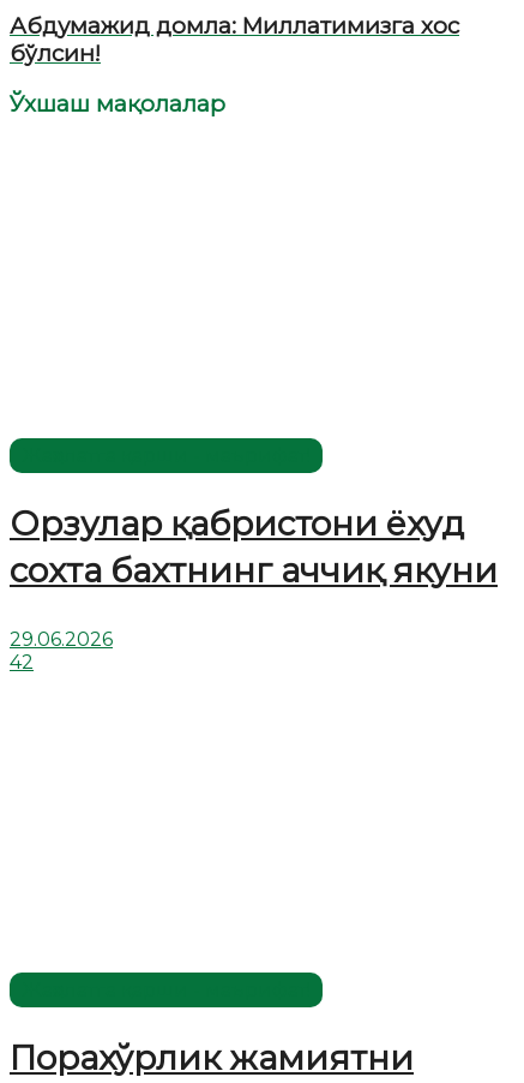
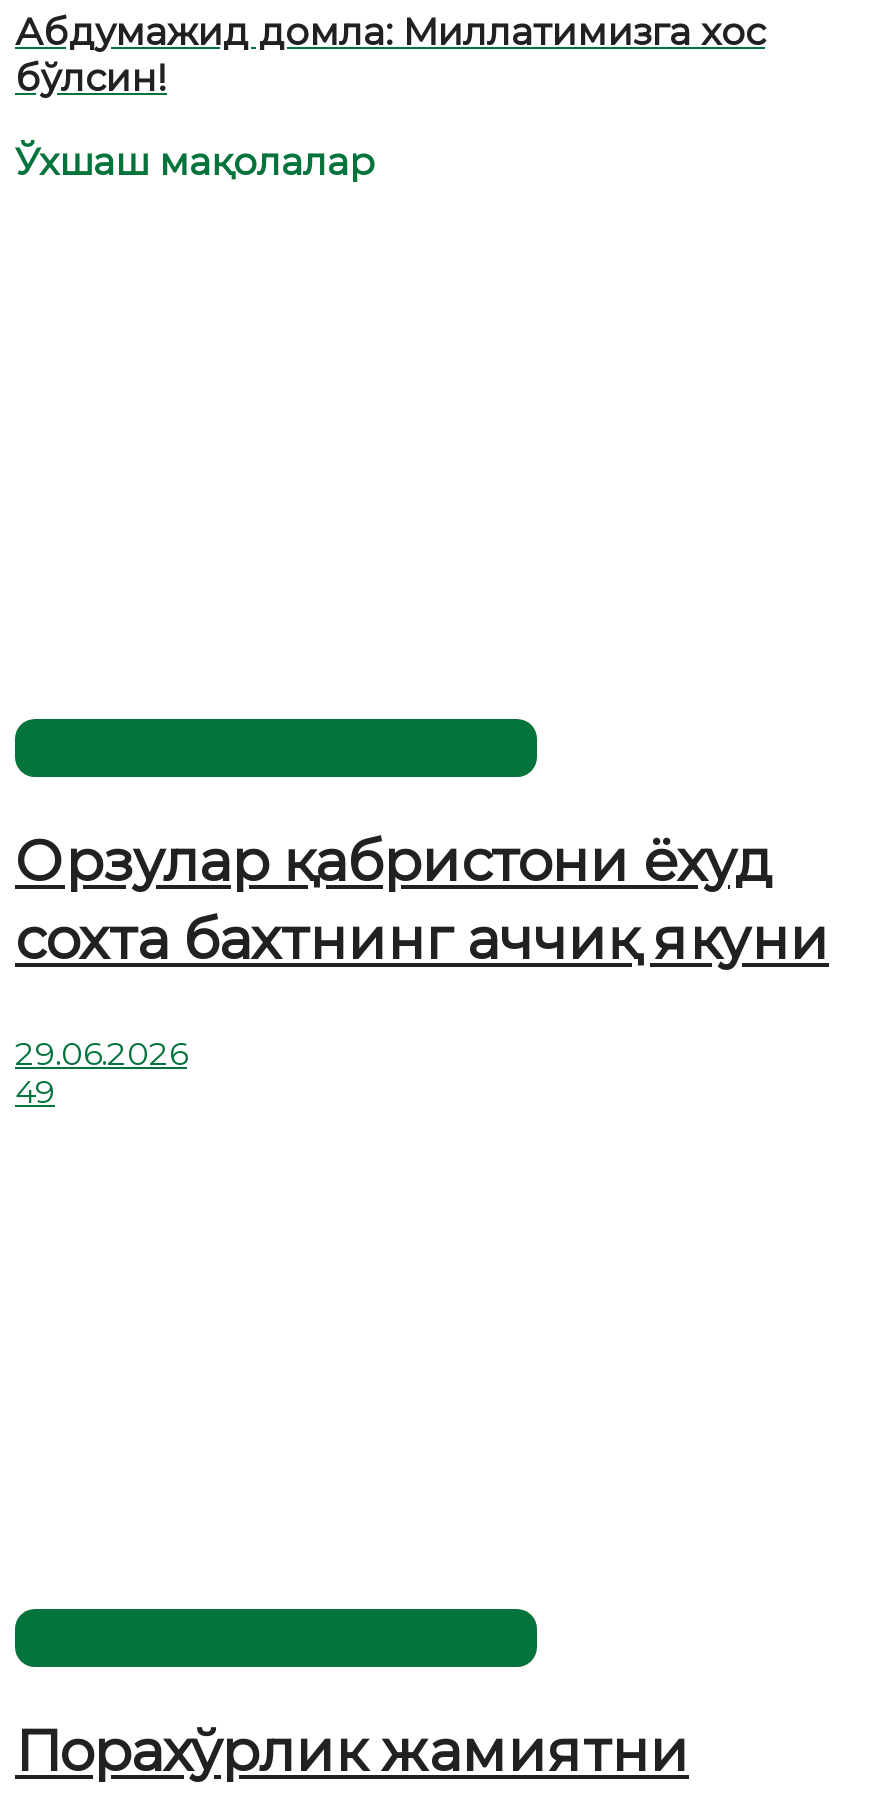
- 42
+ 49
